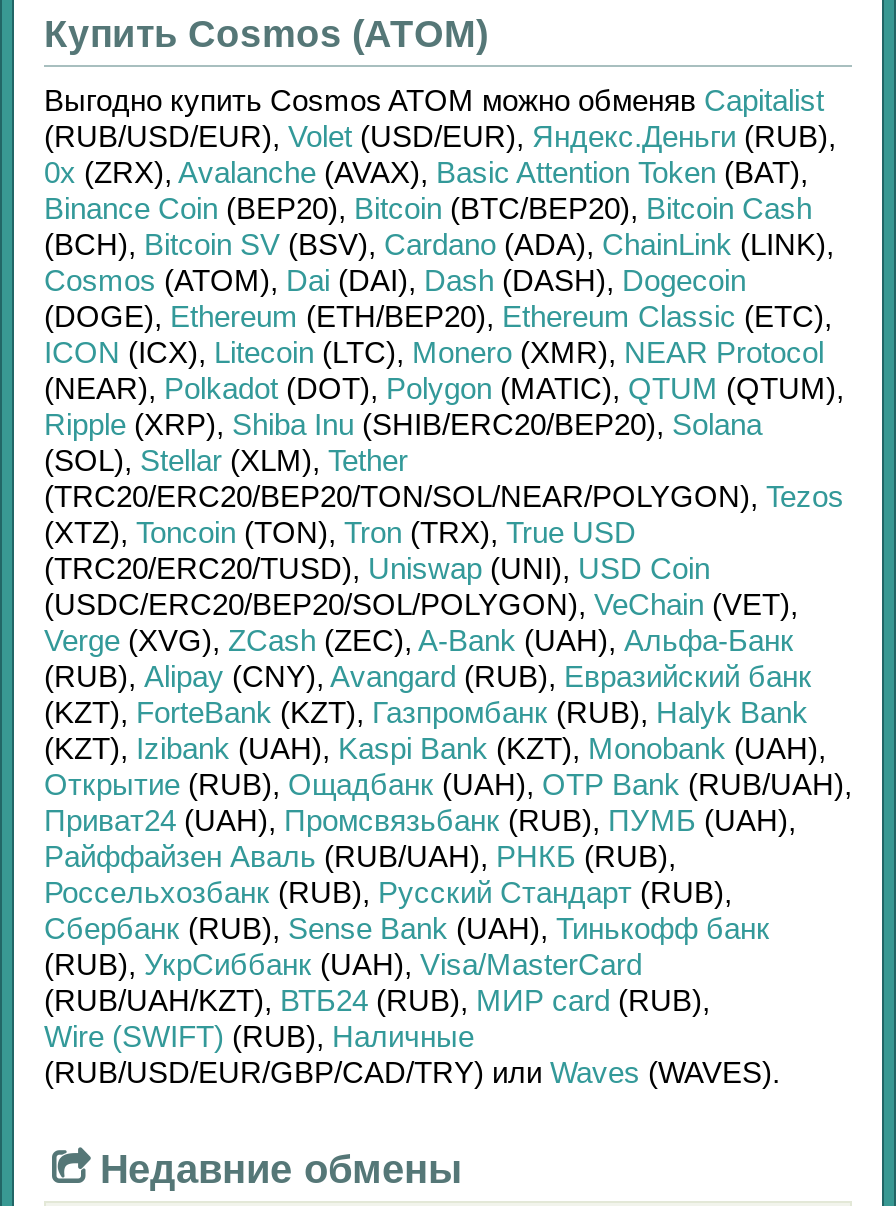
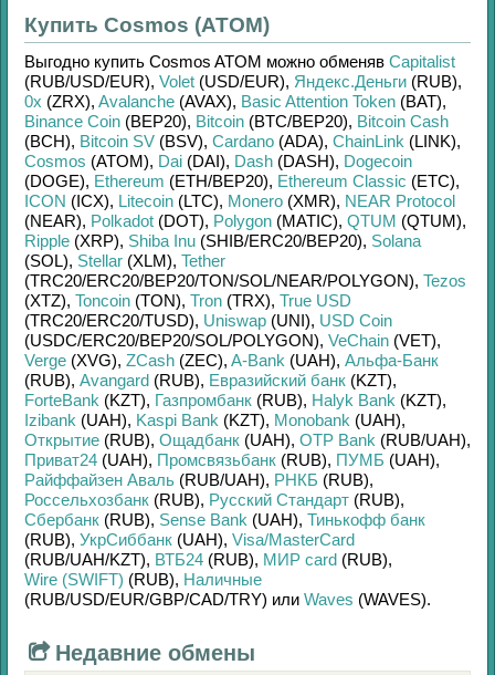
- (RUB), Alipay (CNY), Avangard (RUB), Евразийский банк
- (KZT), ForteBank (KZT), Газпромбанк (RUB), Halyk Bank
- (KZT), Izibank (UAH), Kaspi Bank (KZT), Monobank (UAH),
+ (RUB), Avangard (RUB), Евразийский банк (KZT),
+ ForteBank (KZT), Газпромбанк (RUB), Halyk Bank (KZT),
+ Izibank (UAH), Kaspi Bank (KZT), Monobank (UAH),
